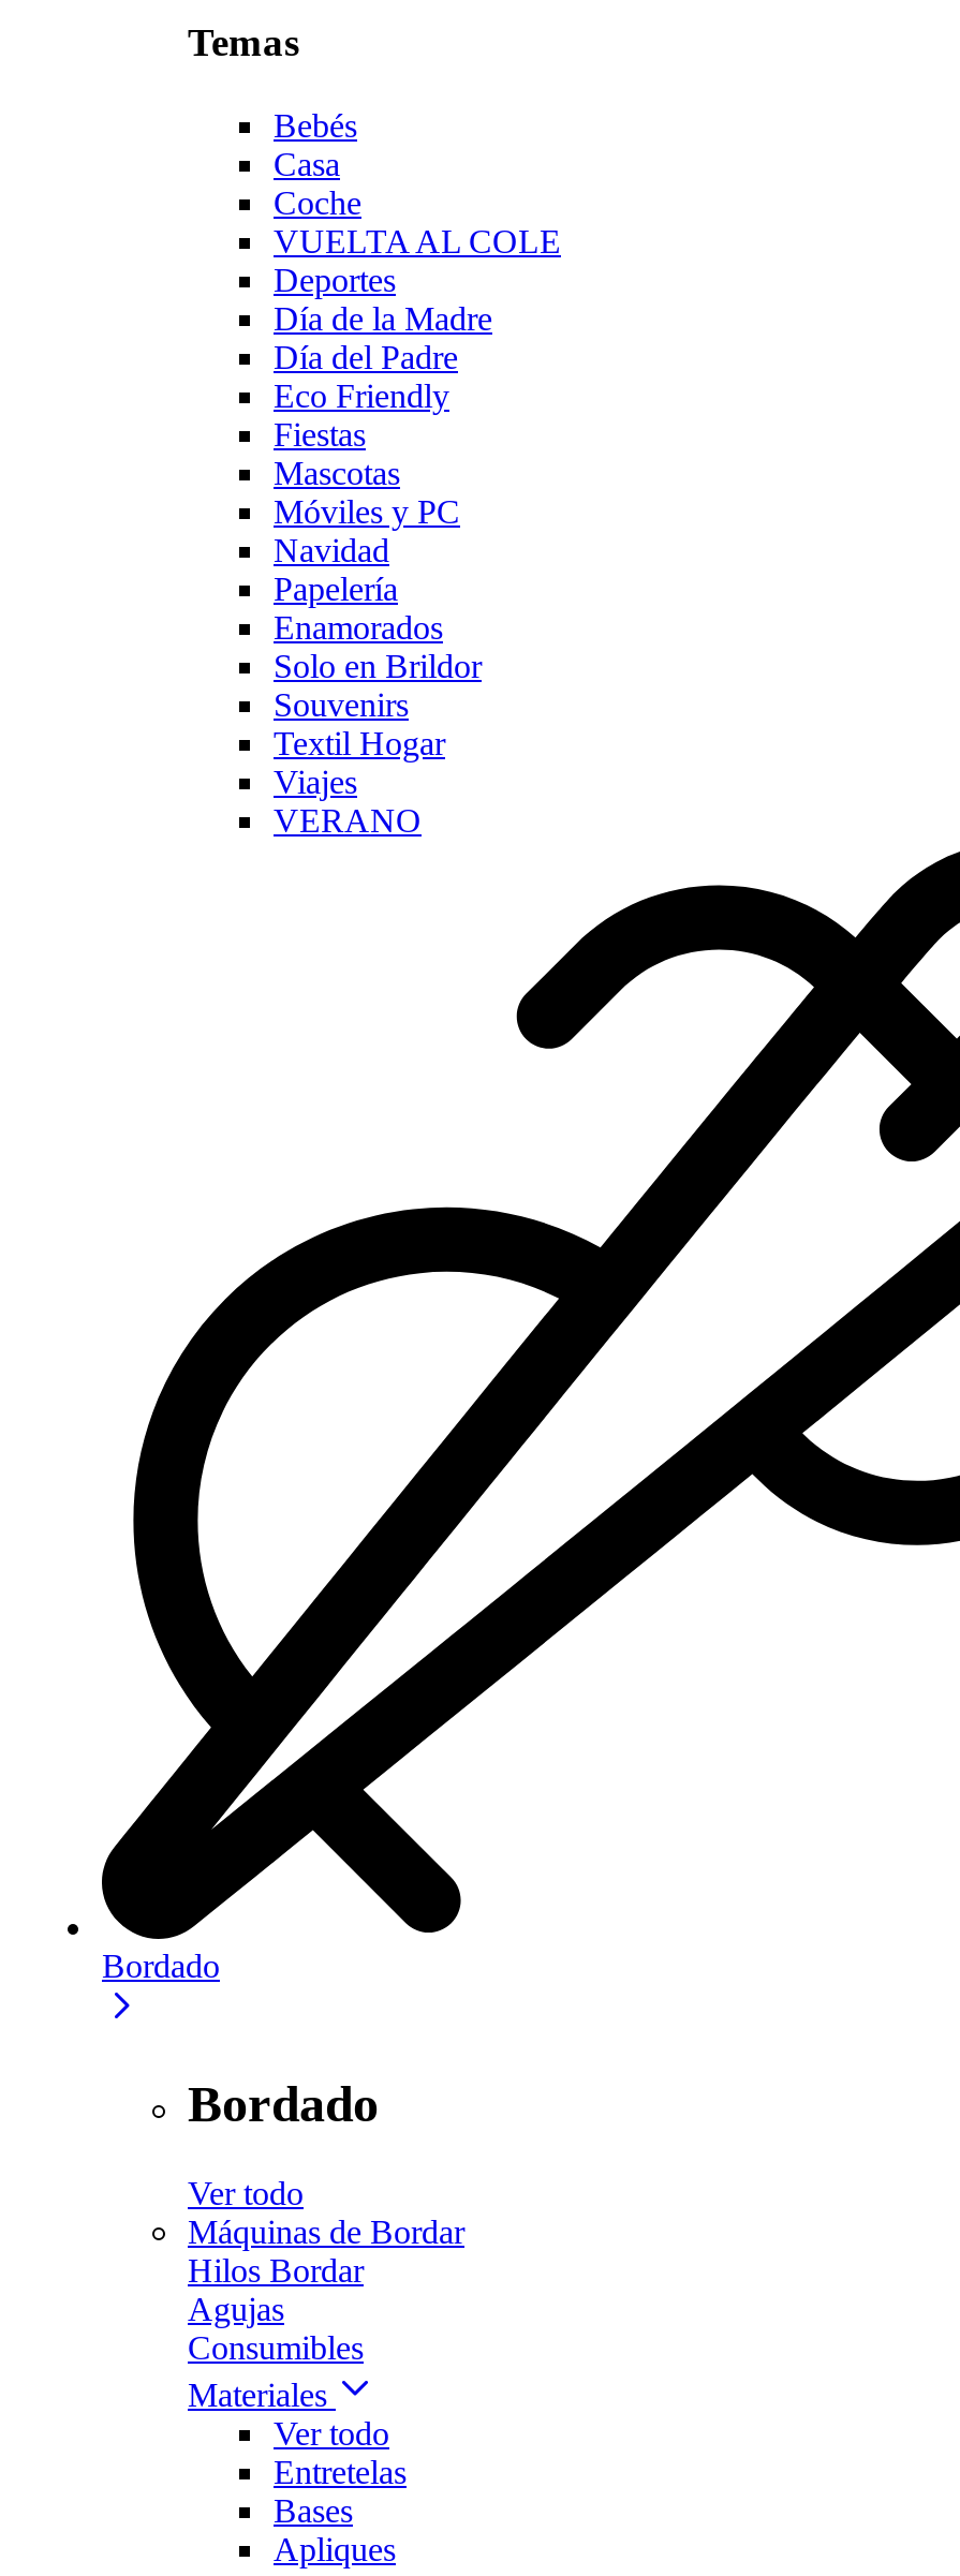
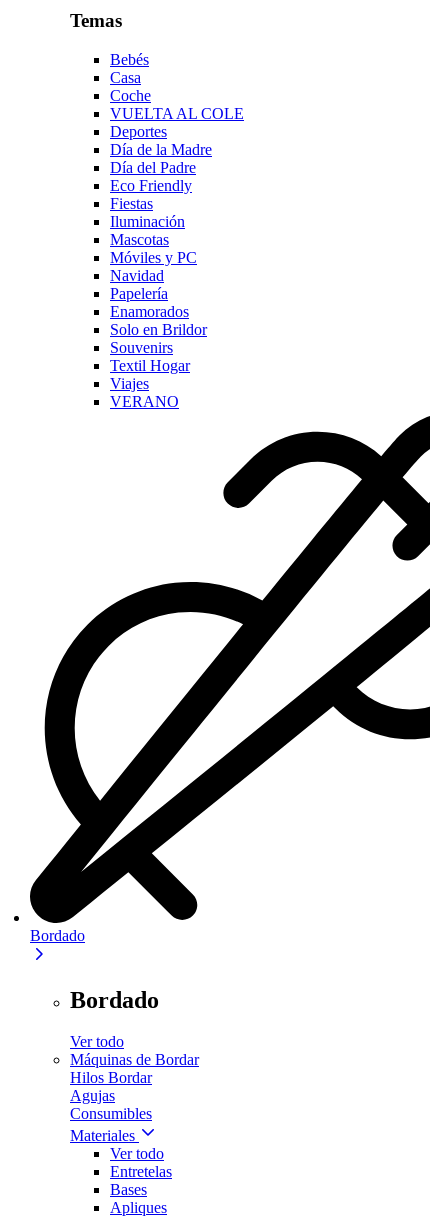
+ Iluminación
